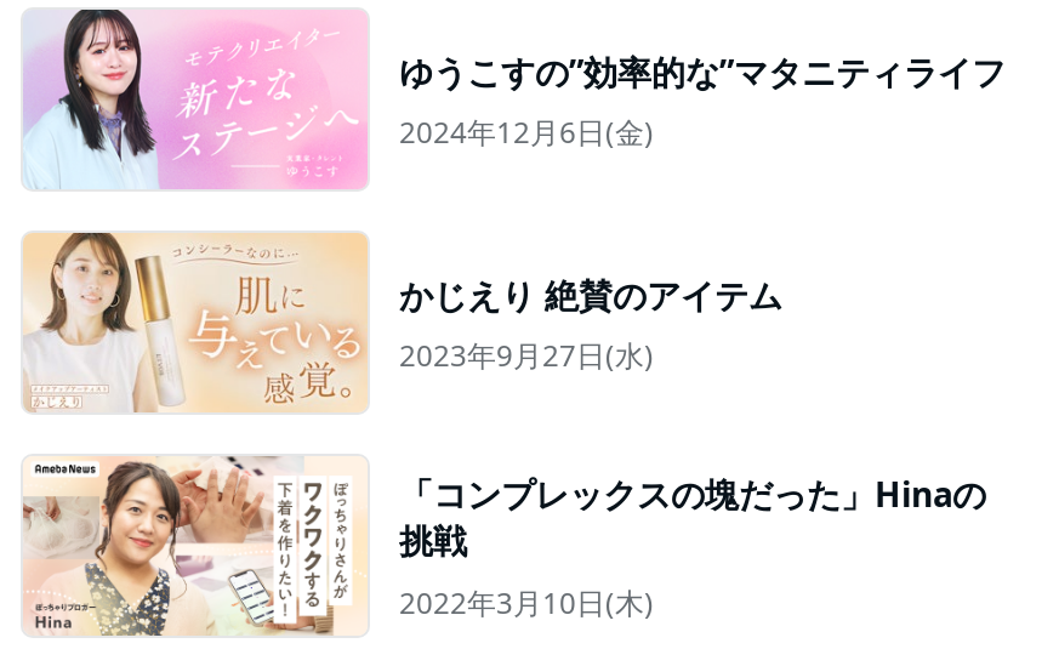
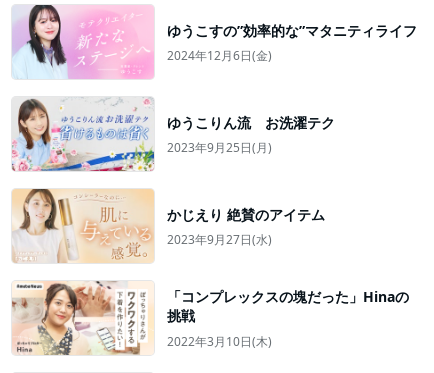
+ [image]
+ ゆうこりん流 お洗濯テク
+ 2023年9月25日(月)
